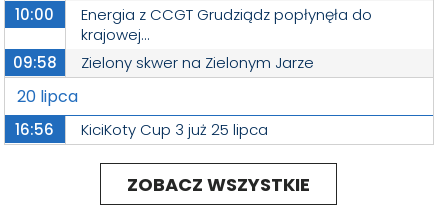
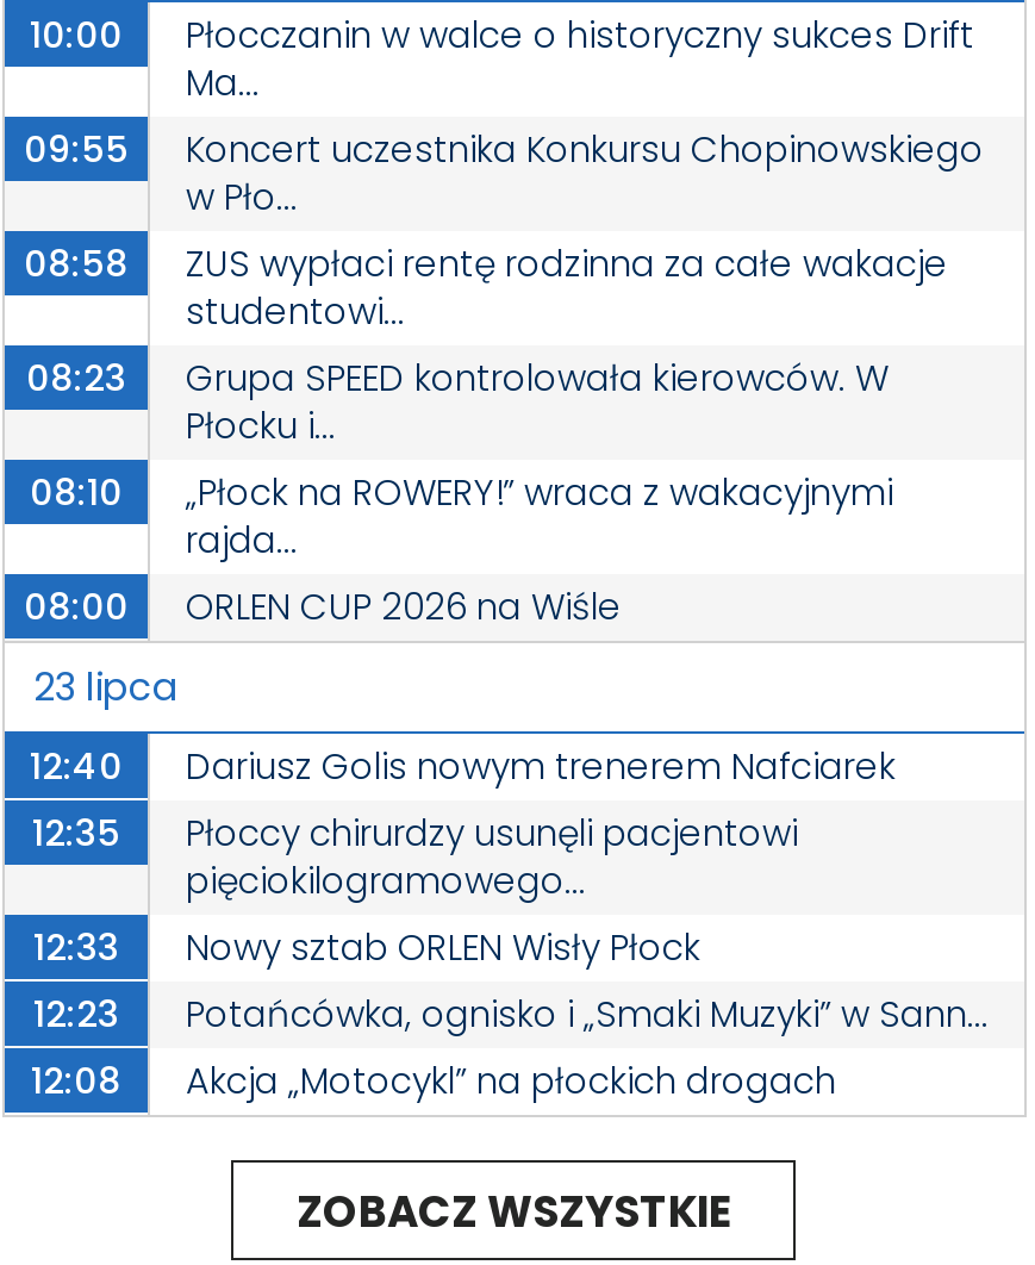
- Energia z CCGT Grudziądz popłynęła do
- krajowej...
- 09:58
- Zielony skwer na Zielonym Jarze
+ Płocczanin w walce o historyczny sukces Drift
+ Ma...
+ 09:55
+ Koncert uczestnika Konkursu Chopinowskiego
+ w Pło...
+ 08:58
+ ZUS wypłaci rentę rodzinna za całe wakacje
+ studentowi...
+ 08:23
+ Grupa SPEED kontrolowała kierowców. W
+ Płocku i...
+ 08:10
+ „Płock na ROWERY!” wraca z wakacyjnymi
+ rajda...
+ 08:00
+ ORLEN CUP 2026 na Wiśle

- 20 lipca
+ 23 lipca

- 16:56
- KiciKoty Cup 3 już 25 lipca
+ 12:40
+ Dariusz Golis nowym trenerem Nafciarek
+ 12:35
+ Płoccy chirurdzy usunęli pacjentowi
+ pięciokilogramowego...
+ 12:33
+ Nowy sztab ORLEN Wisły Płock
+ 12:23
+ Potańcówka, ognisko i „Smaki Muzyki” w Sann...
+ 12:08
+ Akcja „Motocykl” na płockich drogach
